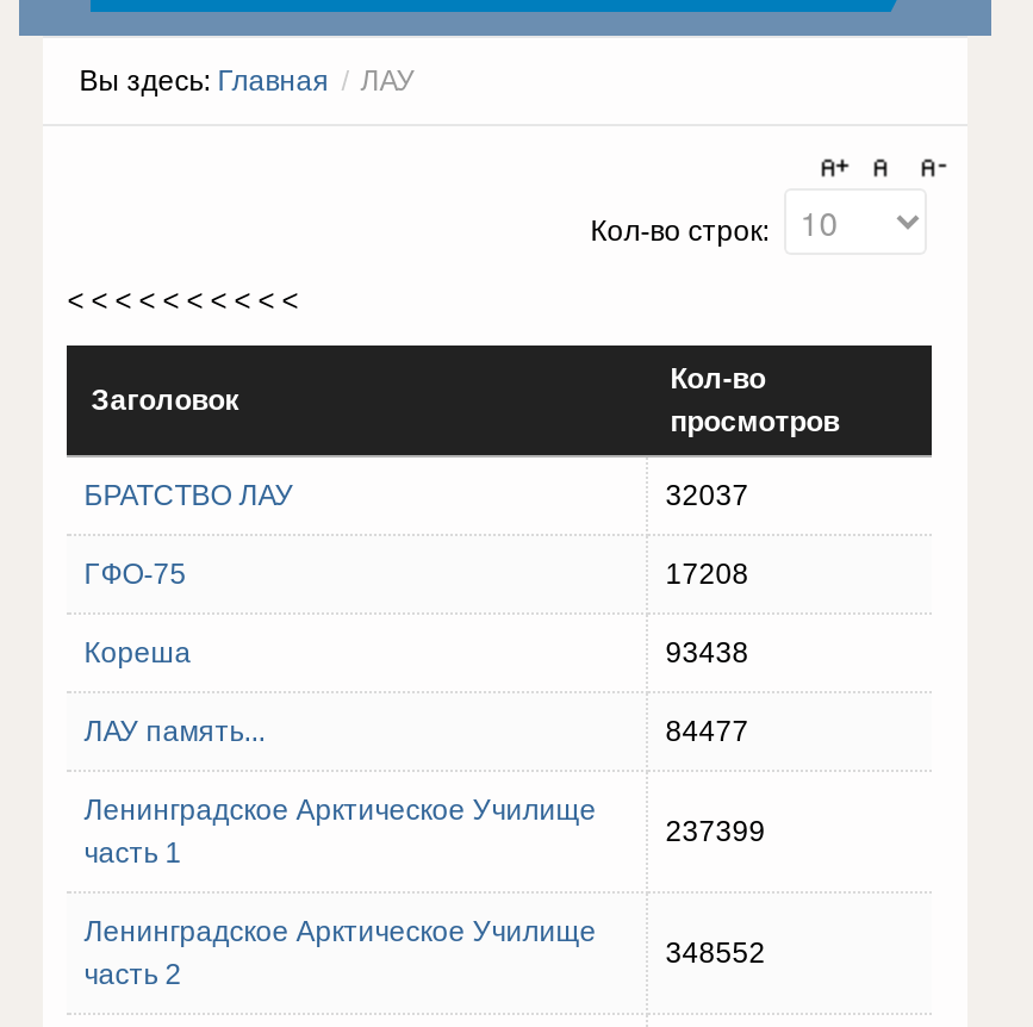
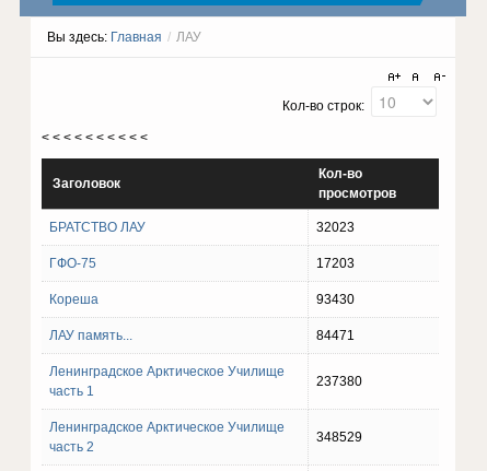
- 32037
+ 32023

- 17208
+ 17203

- 93438
+ 93430

- 84477
+ 84471

- 237399
+ 237380

- 348552
+ 348529
